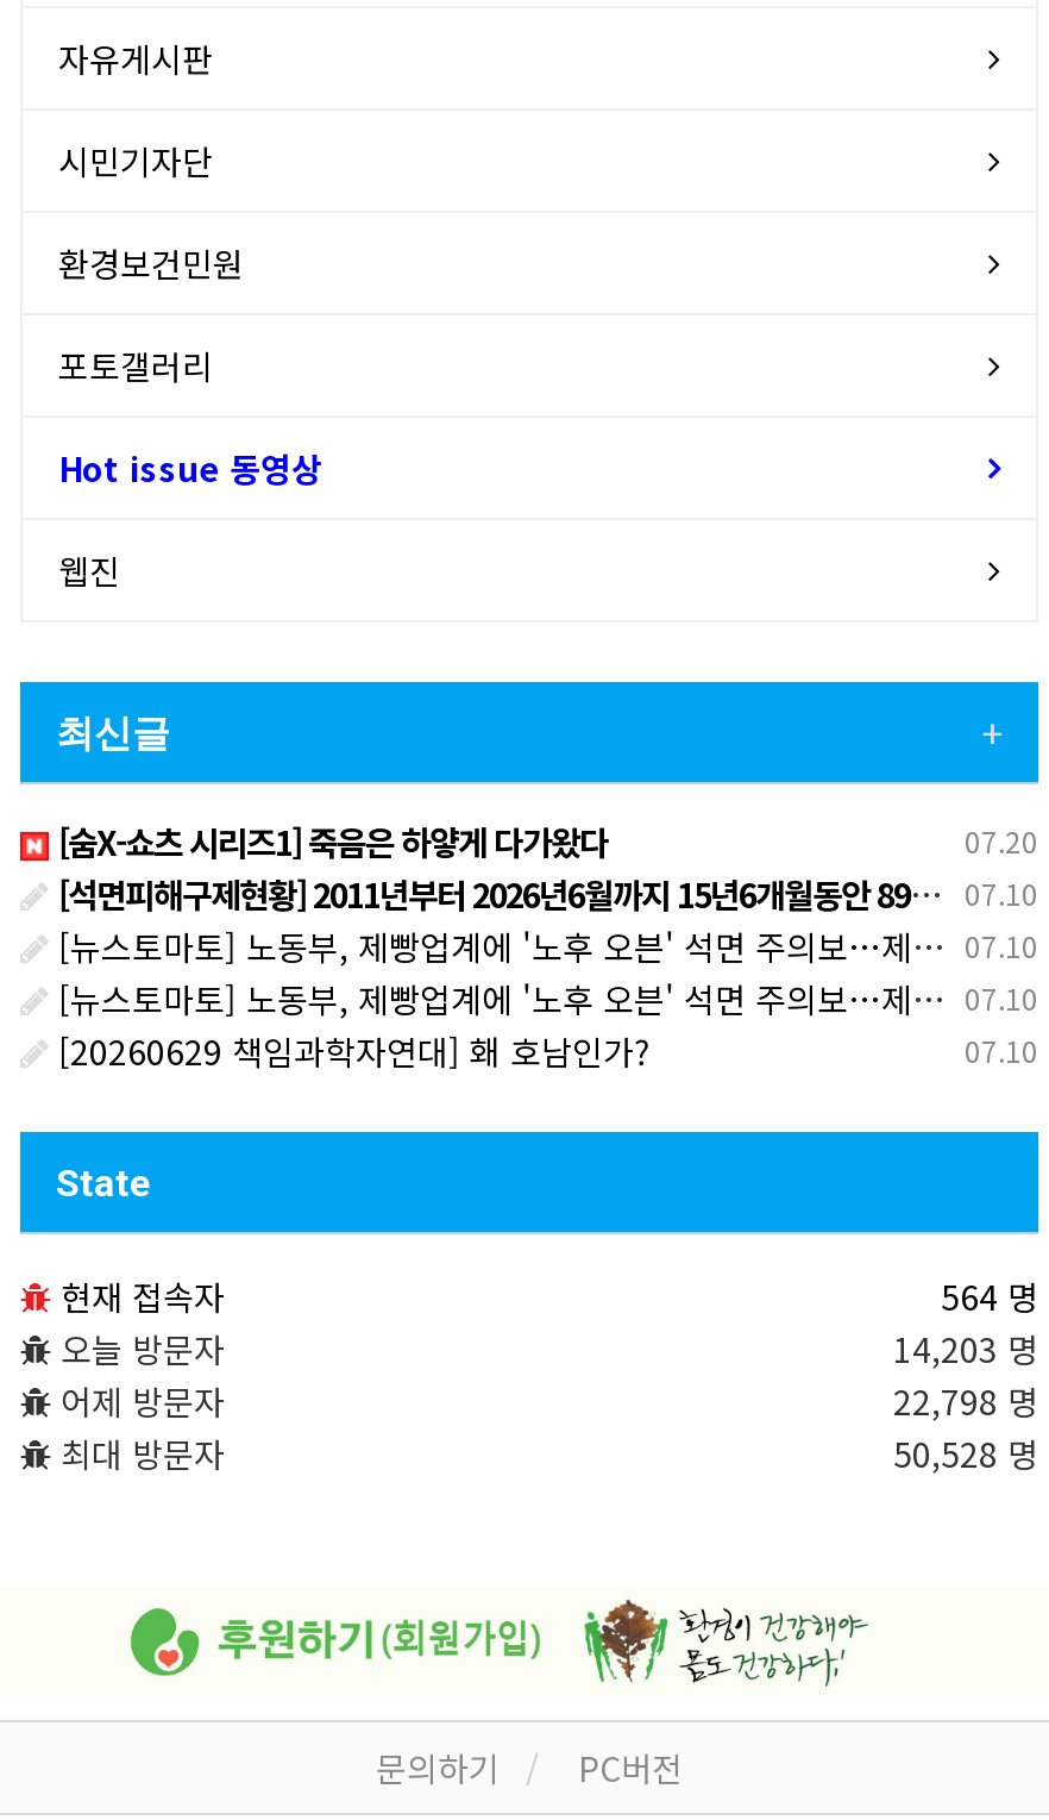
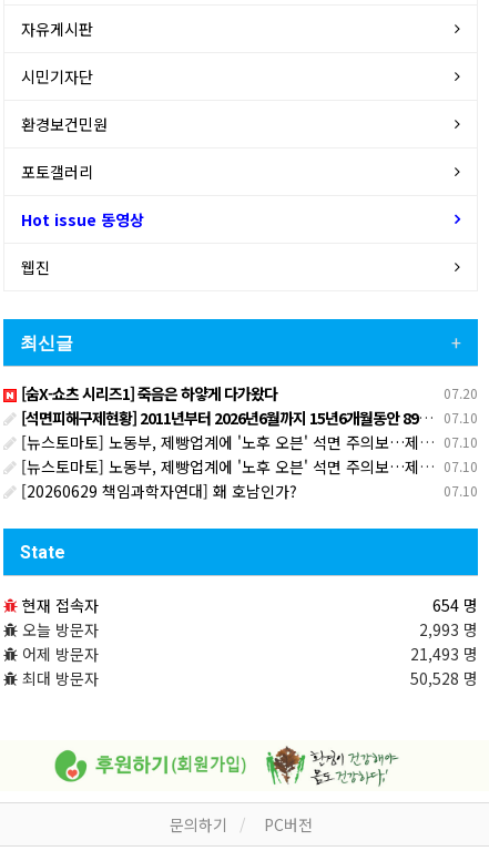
- 564 명
+ 654 명

- 14,203 명
+ 2,993 명

- 22,798 명
+ 21,493 명
